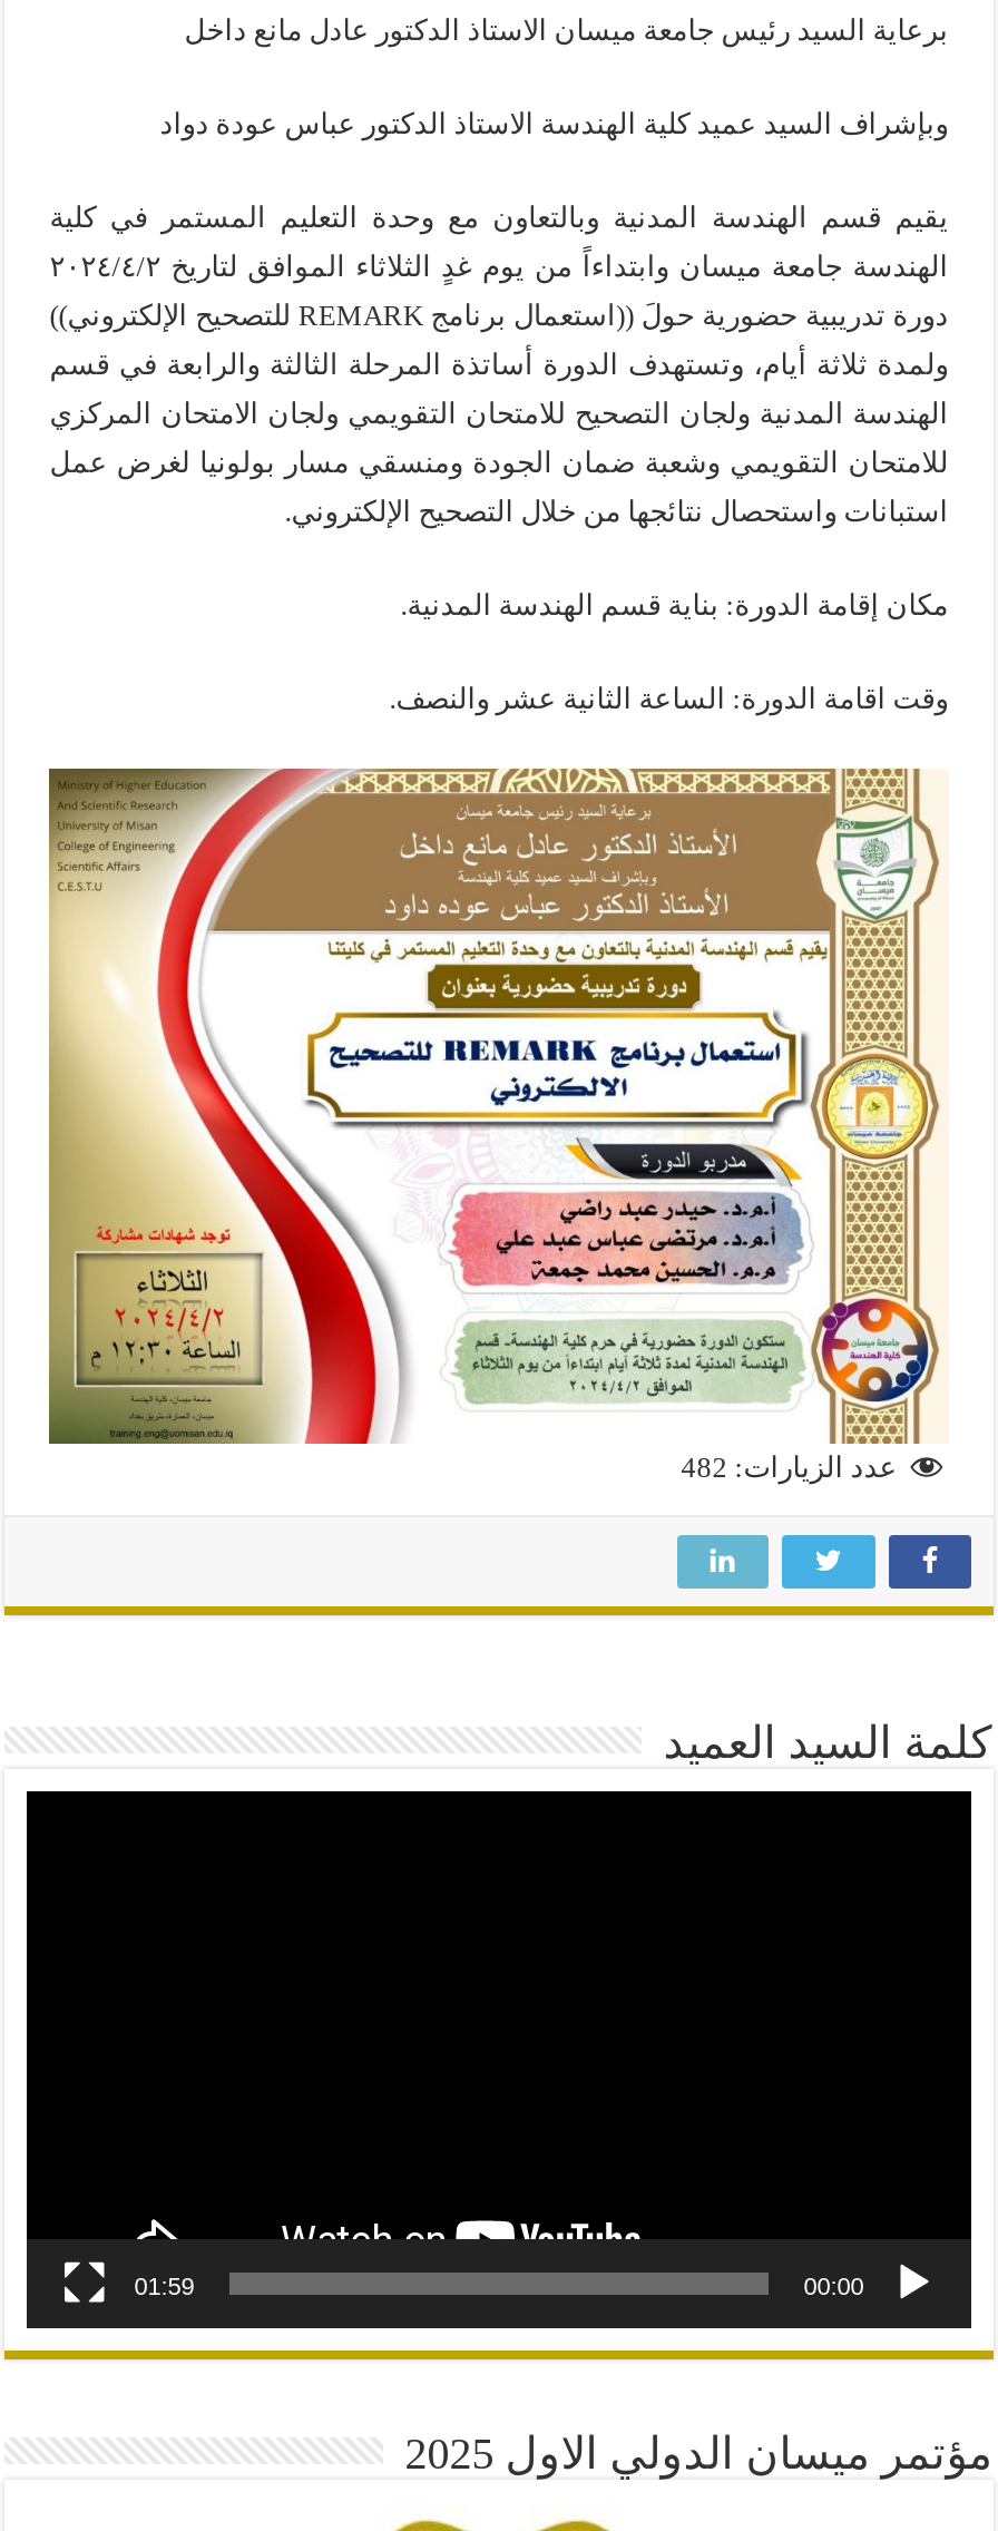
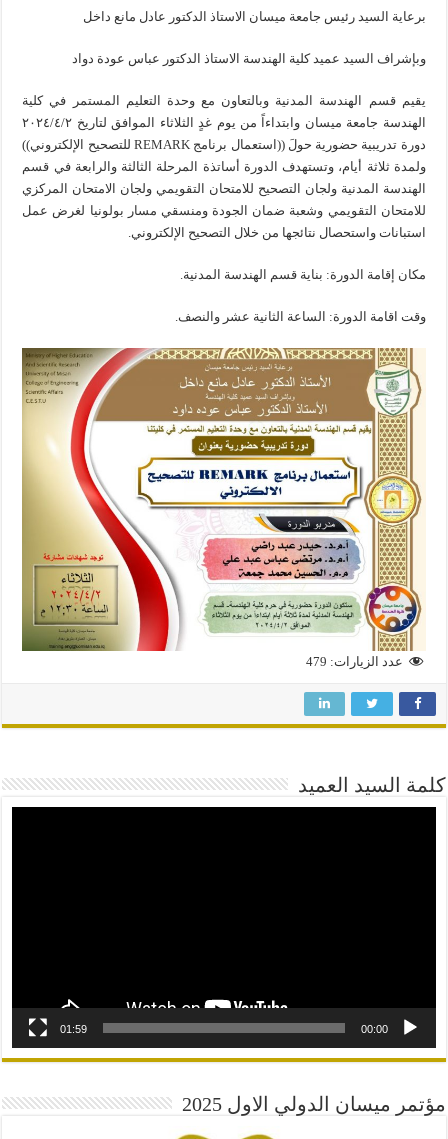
- عدد الزيارات: 482
+ عدد الزيارات: 479
